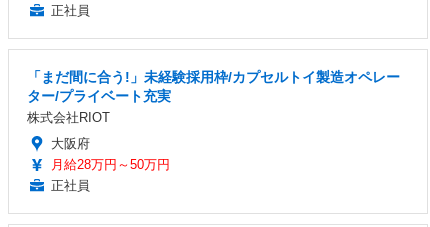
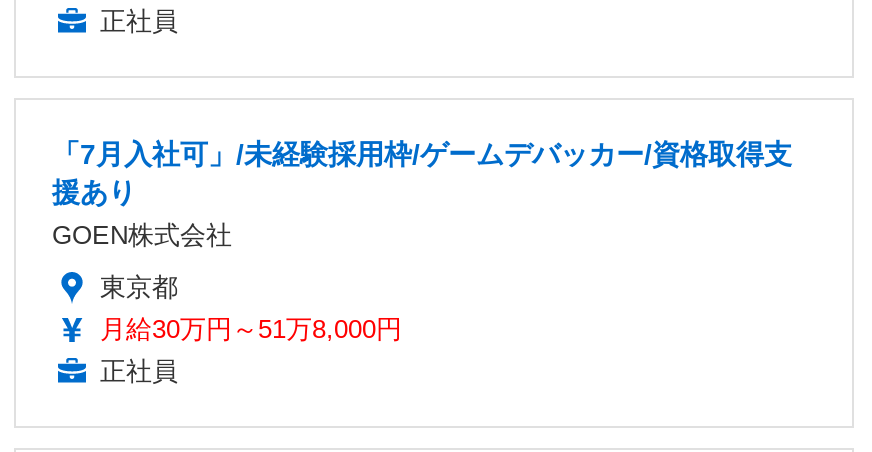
- 「まだ間に合う!」未経験採用枠/カプセルトイ製造オペレー
- ター/プライベート充実
- 株式会社RIOT
+ 「7月入社可」/未経験採用枠/ゲームデバッカー/資格取得支
+ 援あり
+ GOEN株式会社

- 大阪府
- 月給28万円～50万円
+ 東京都
+ 月給30万円～51万8,000円
